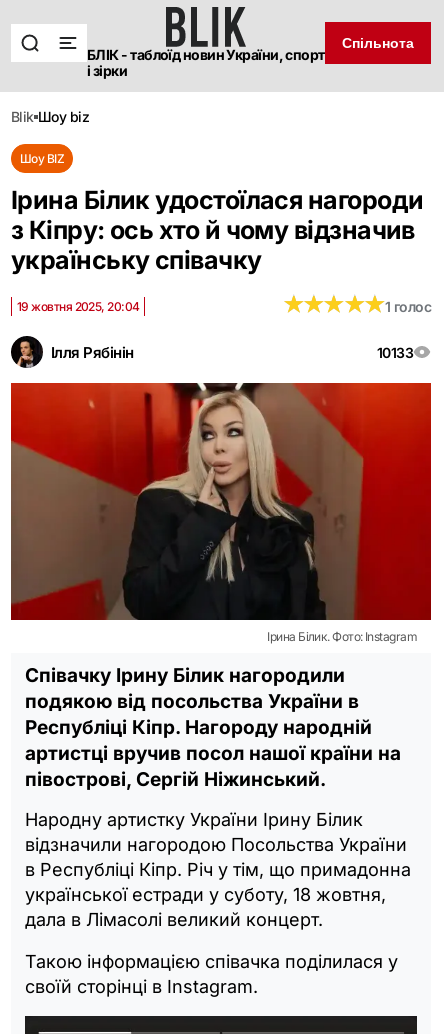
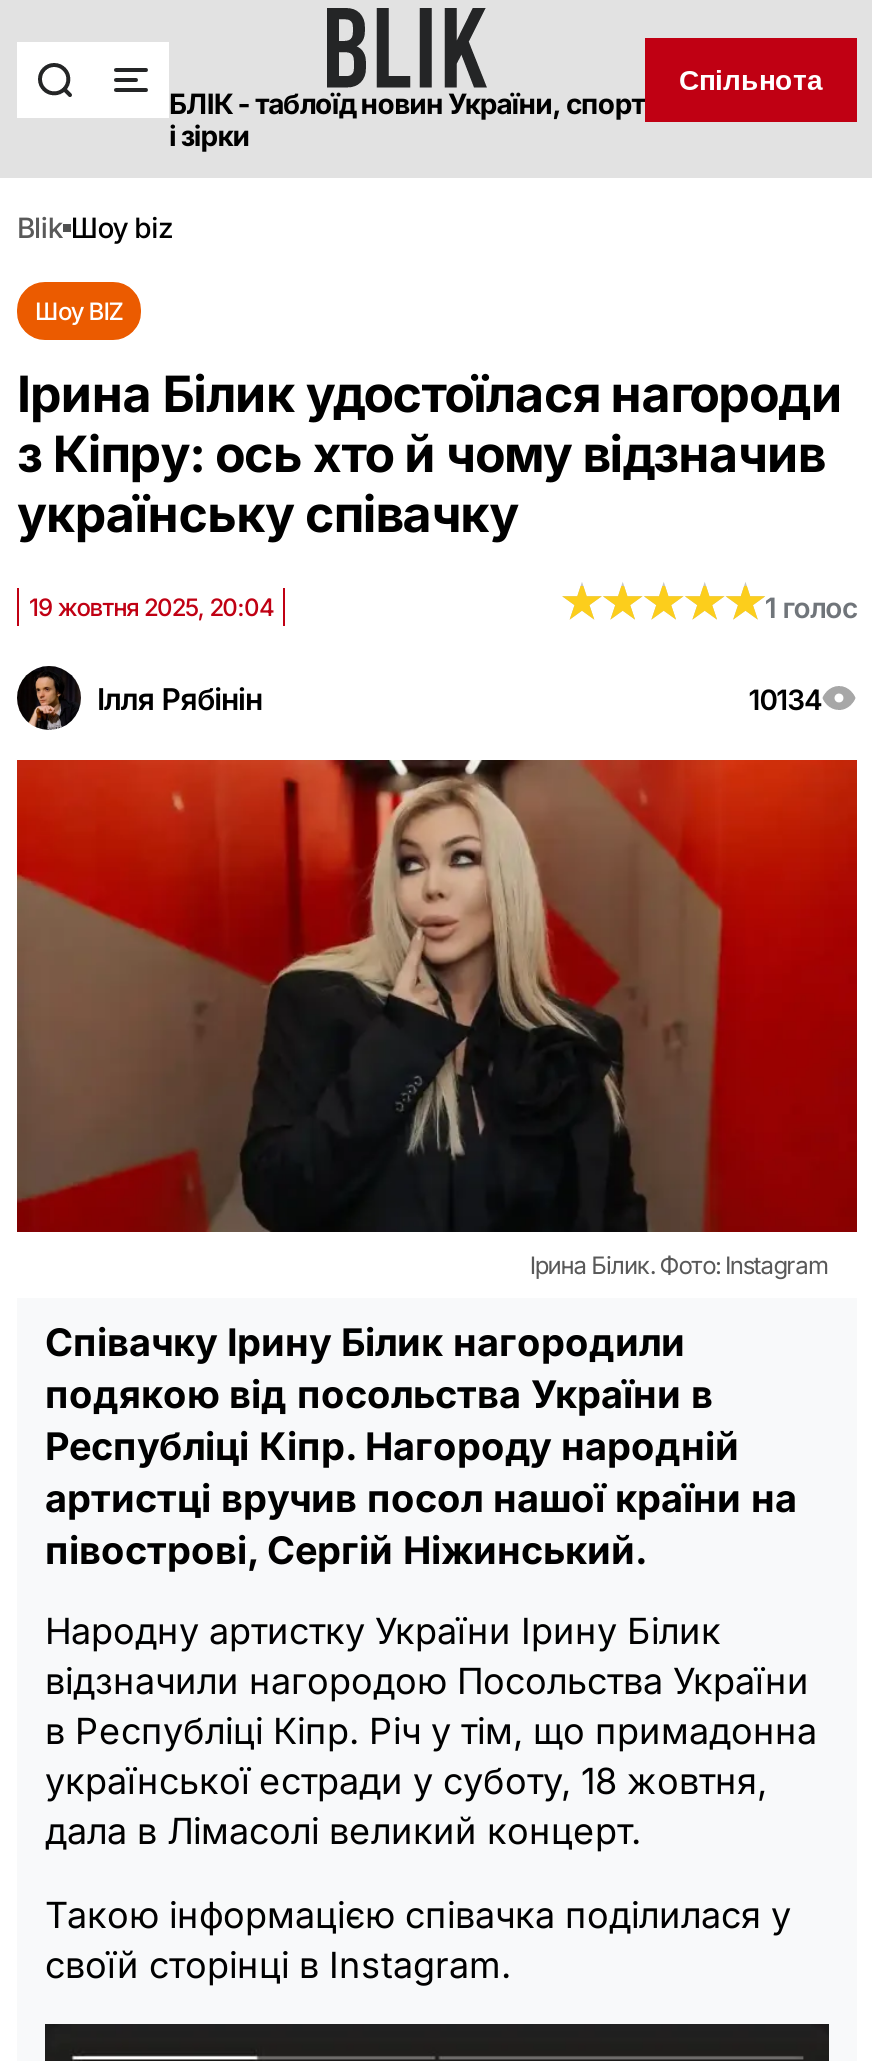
- 10133
+ 10134
